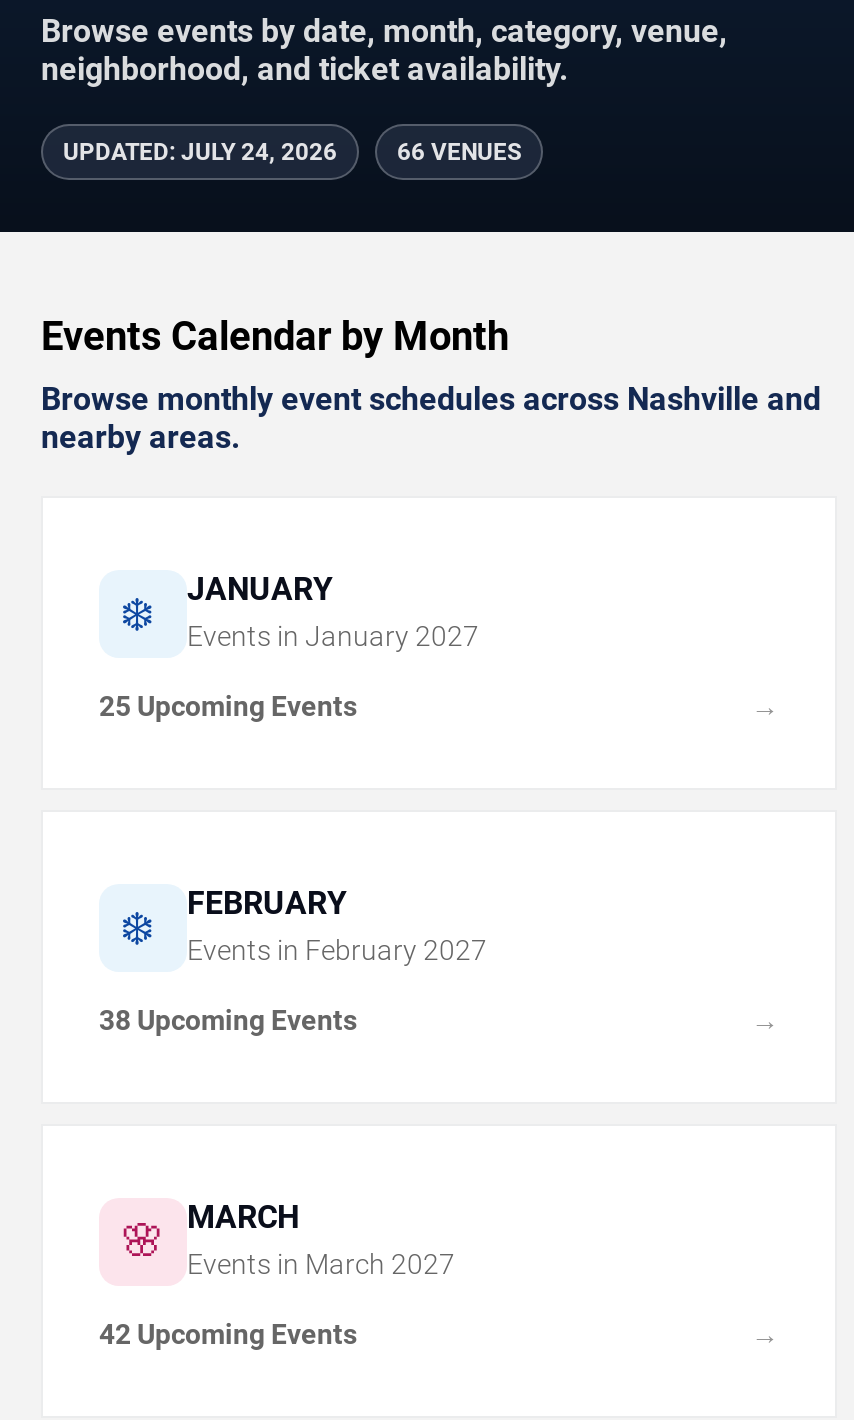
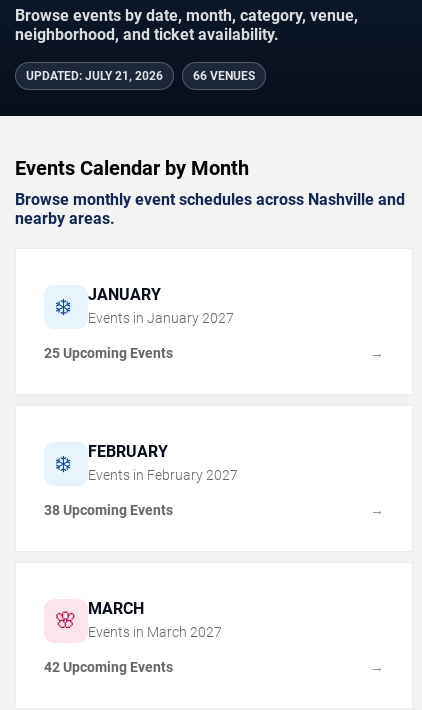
- UPDATED: JULY 24, 2026
+ UPDATED: JULY 21, 2026
